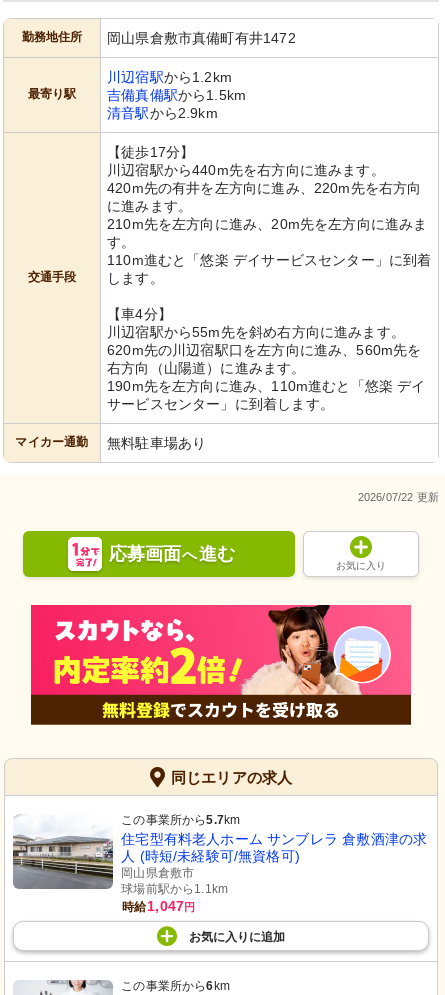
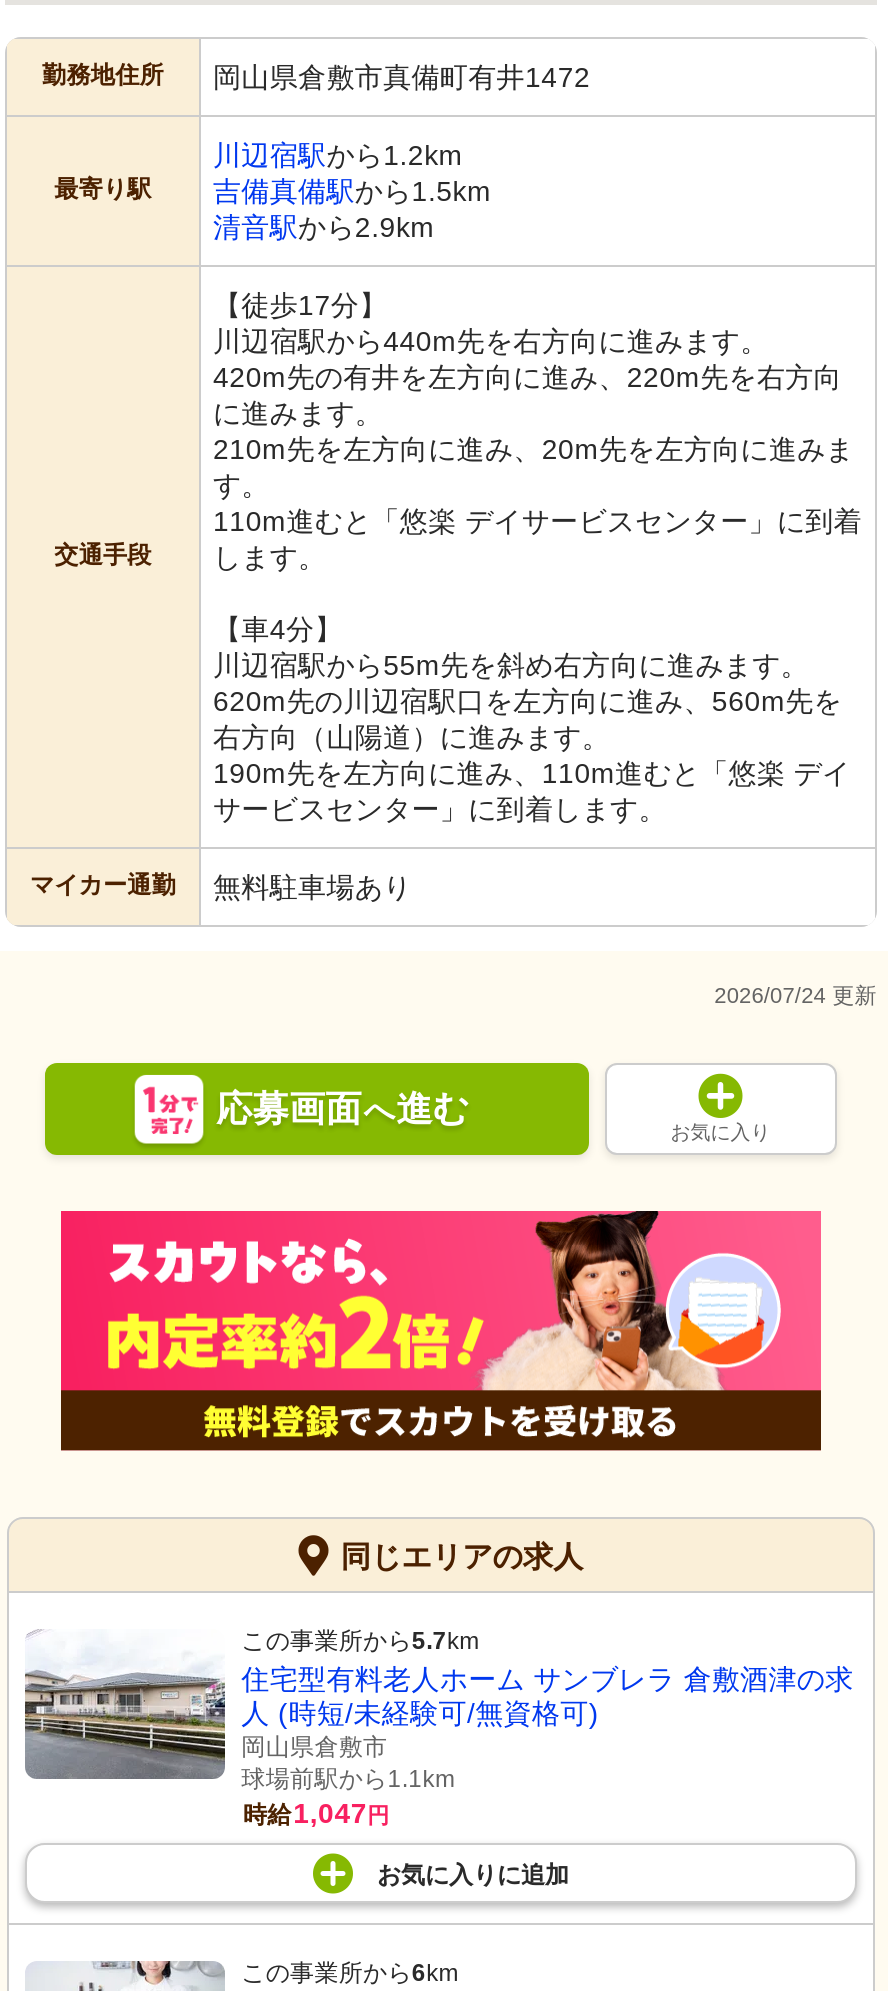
- 2026/07/22 更新
+ 2026/07/24 更新
